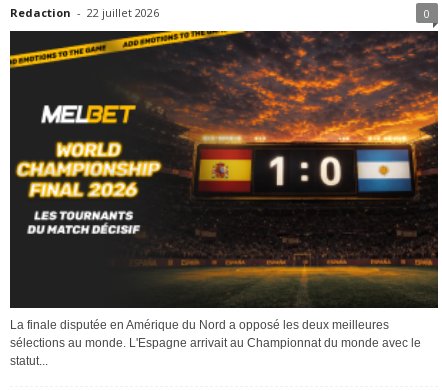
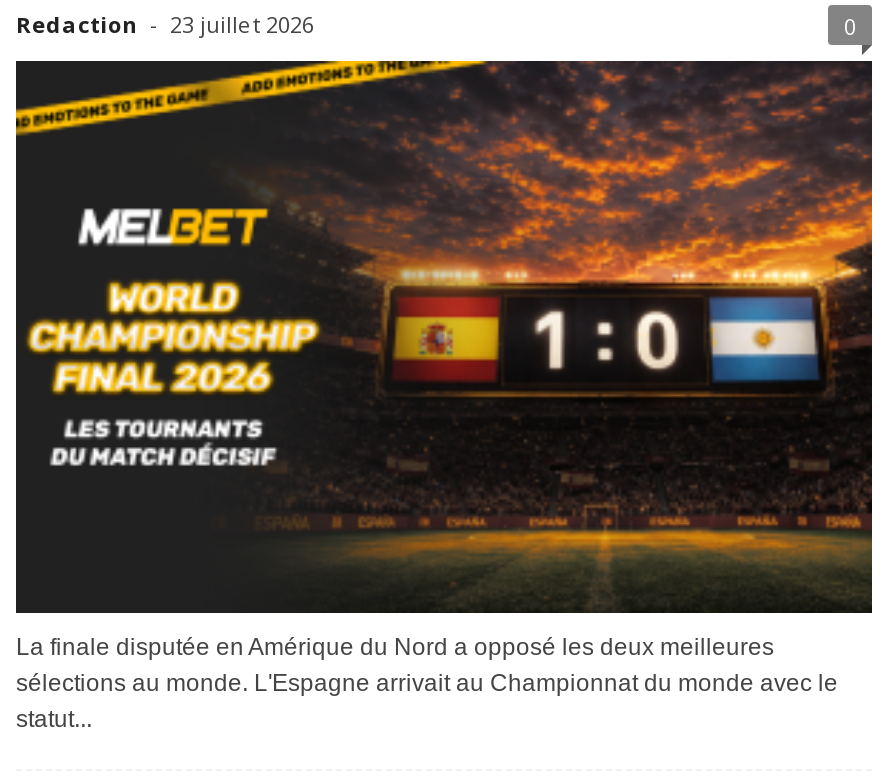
- Redaction - 22 juillet 2026
+ Redaction - 23 juillet 2026
